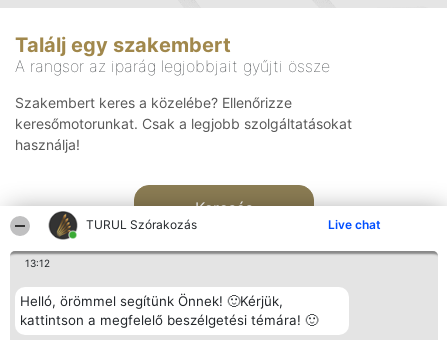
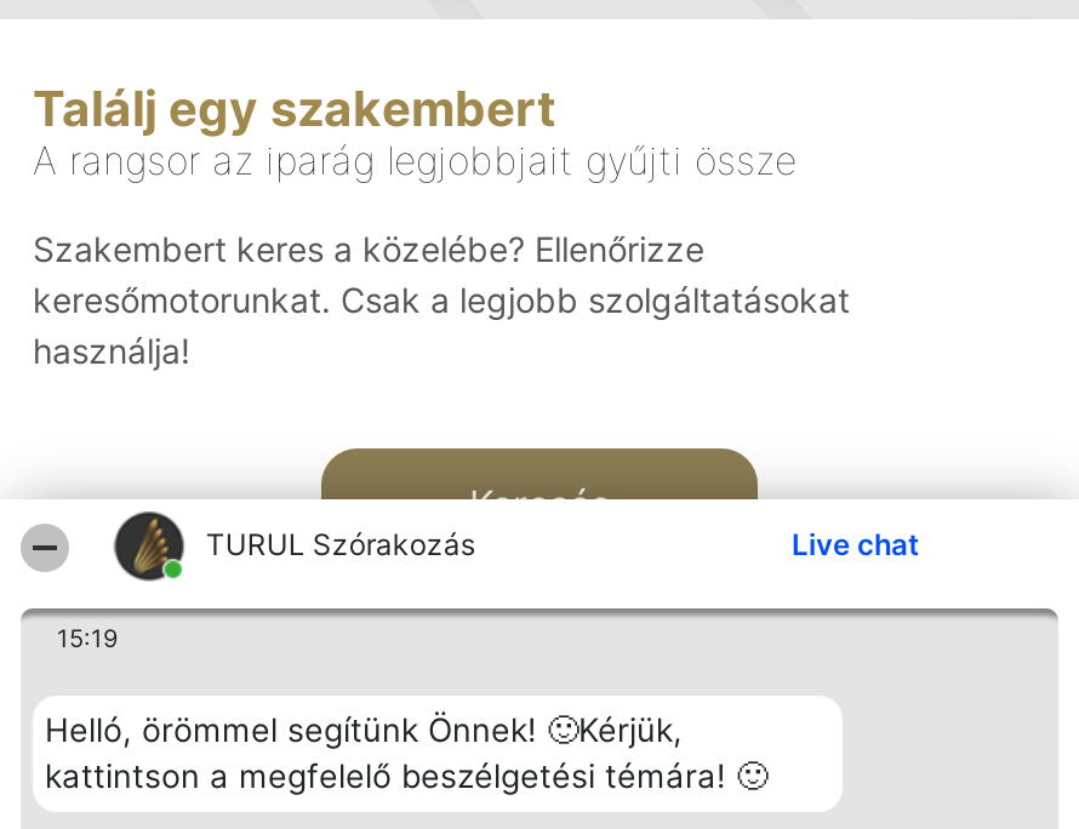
- 13:12
+ 15:19
